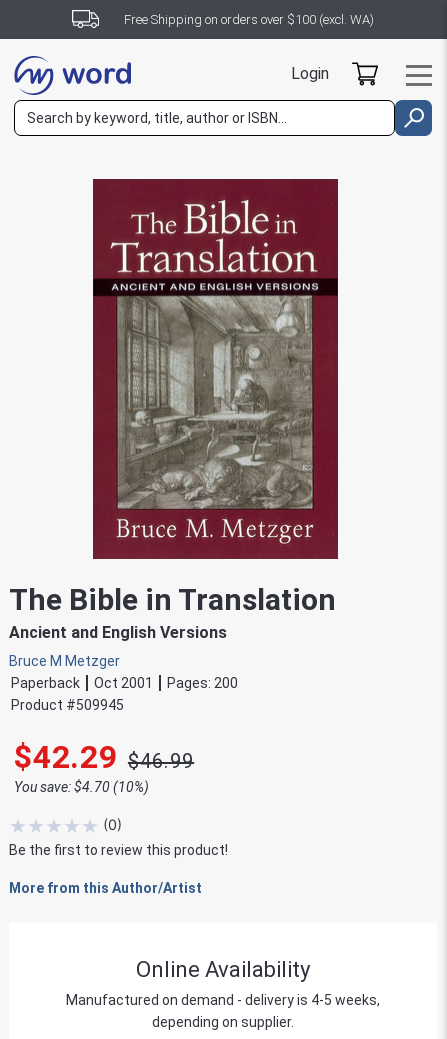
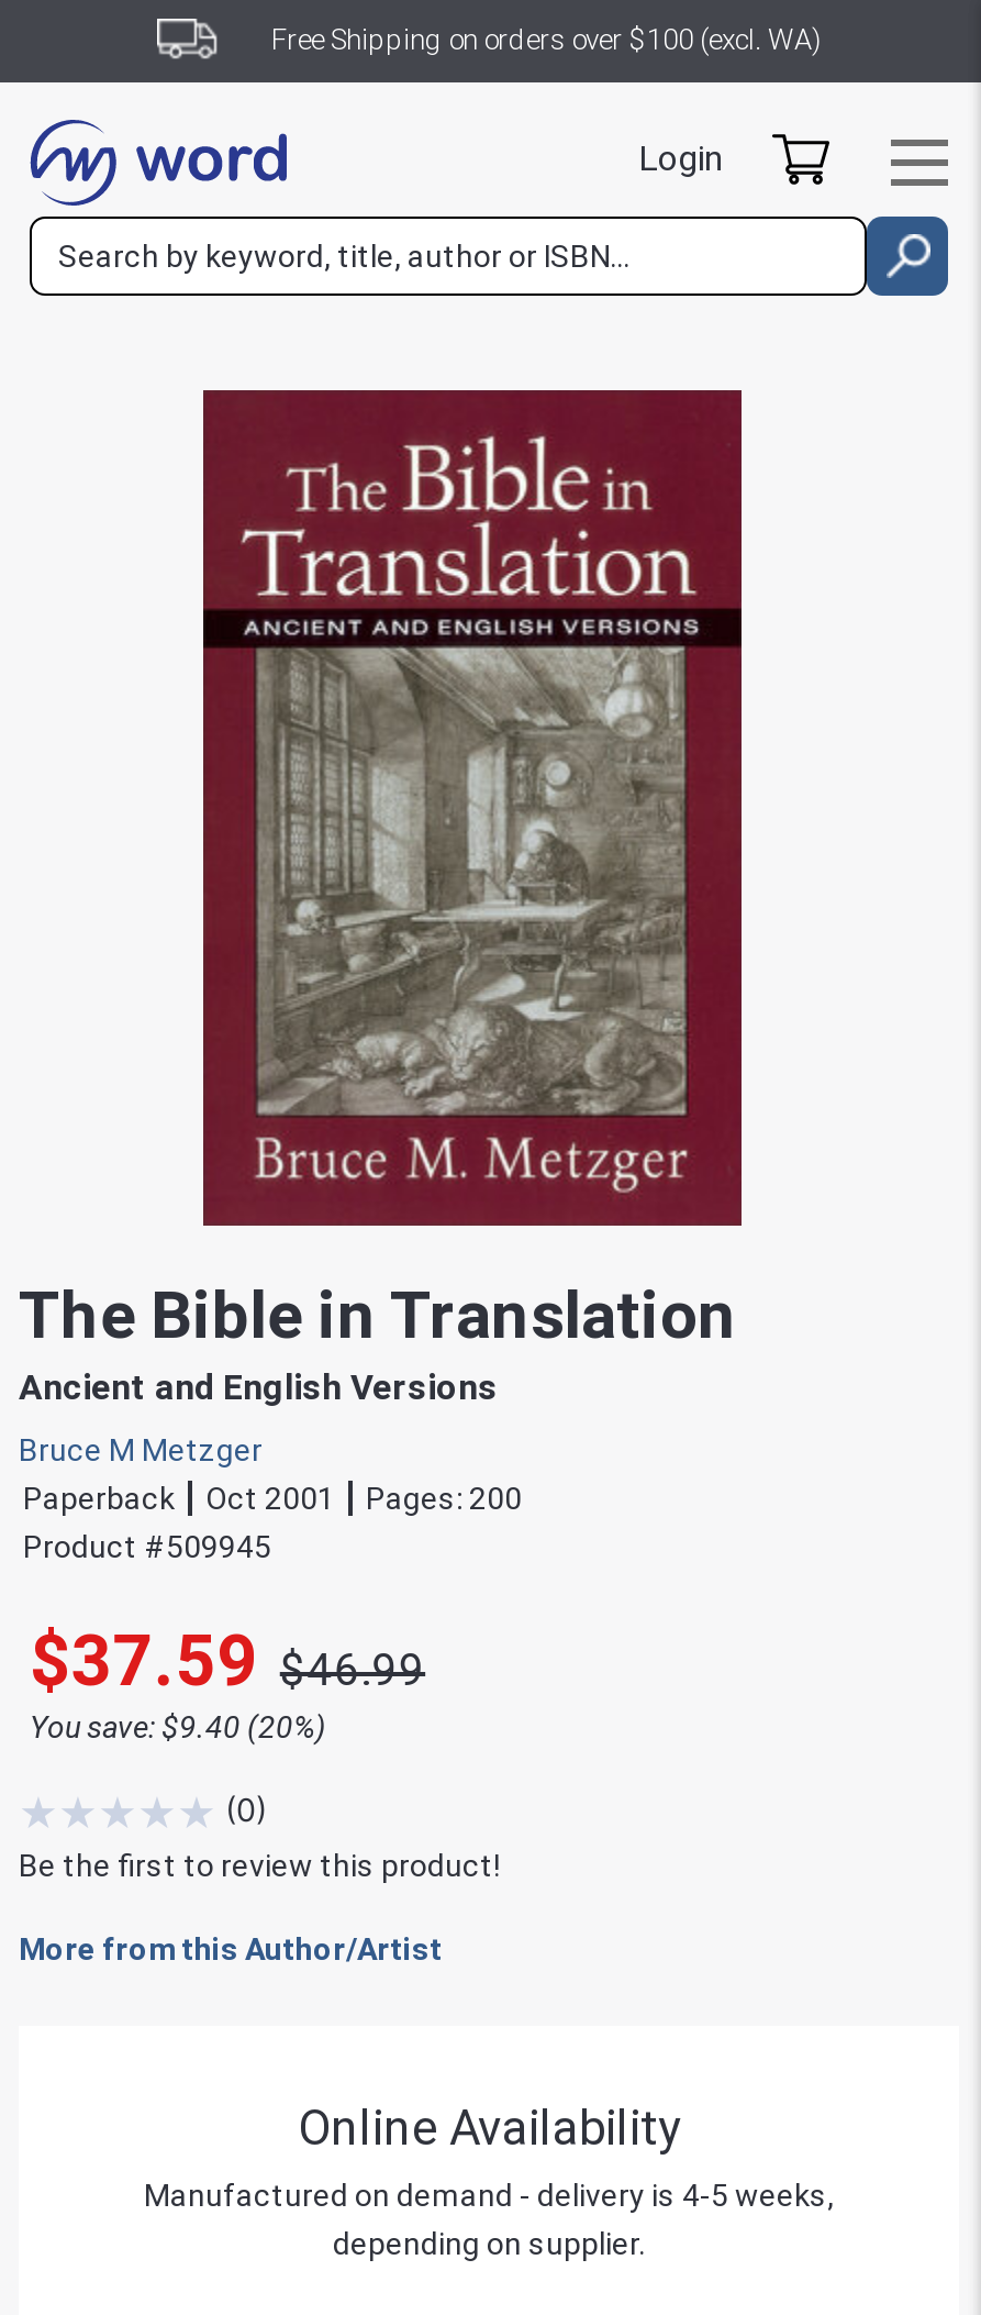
- $42.29 $46.99
+ $37.59 $46.99

- You save: $4.70 (10%)
+ You save: $9.40 (20%)
